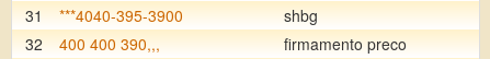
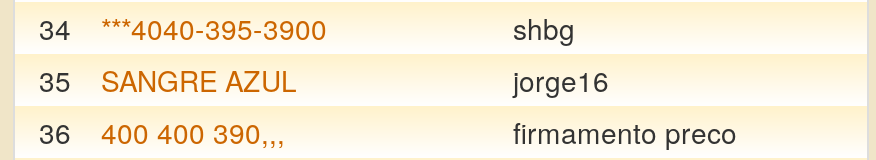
- 31 ***4040-395-3900
+ 34 ***4040-395-3900

- 32
+ 35
+ SANGRE AZUL
+ jorge16
+ 36
